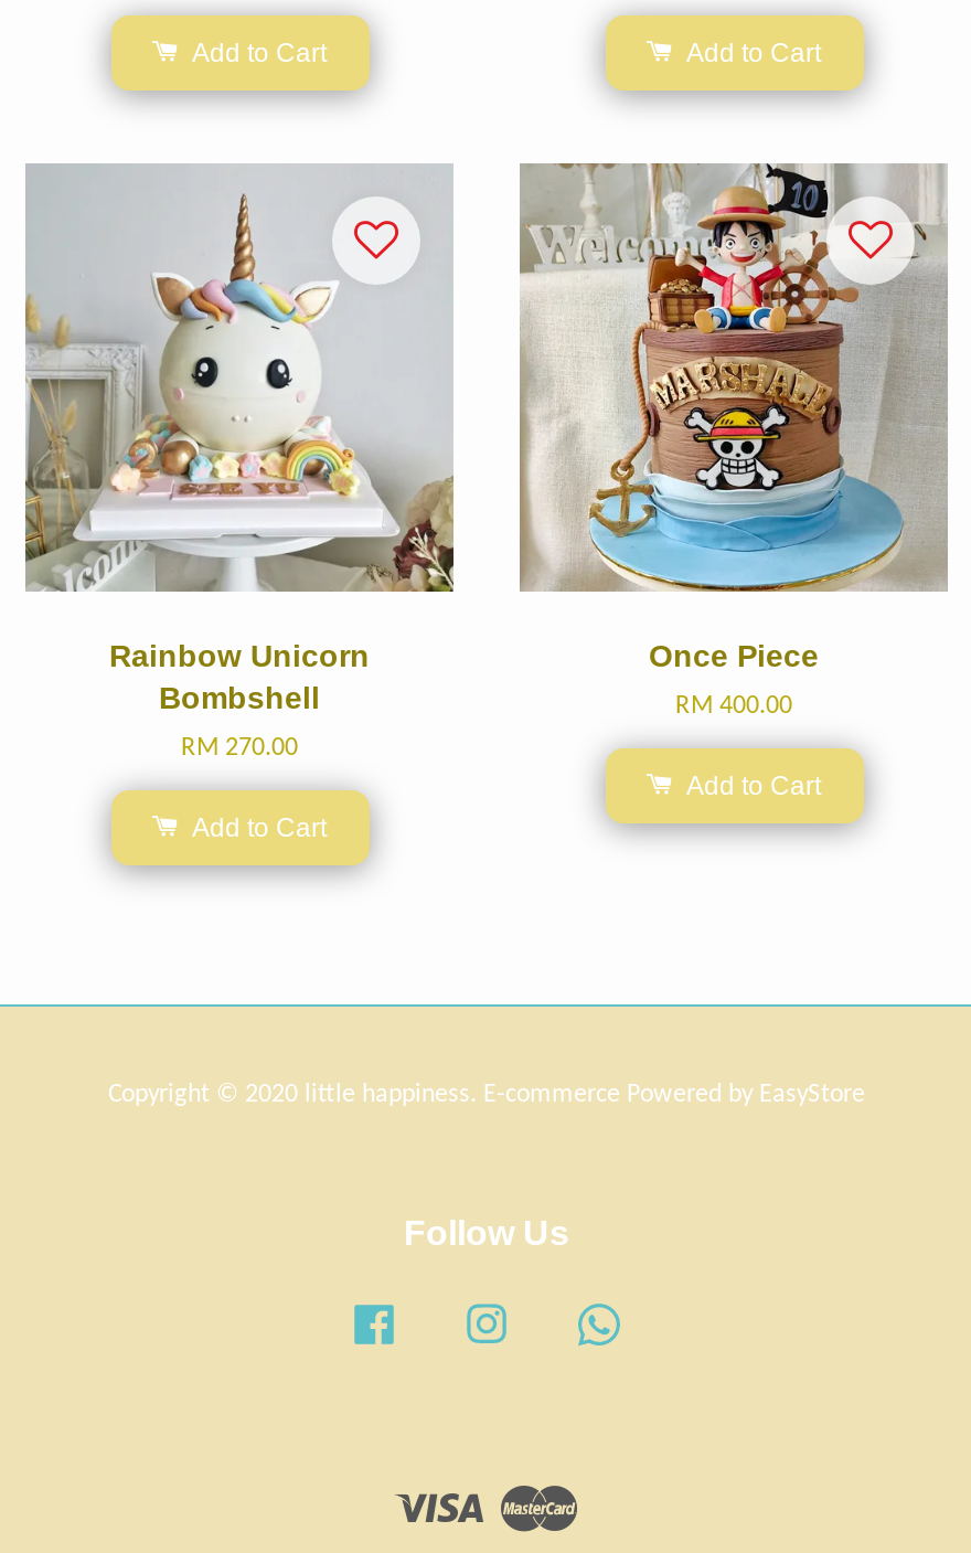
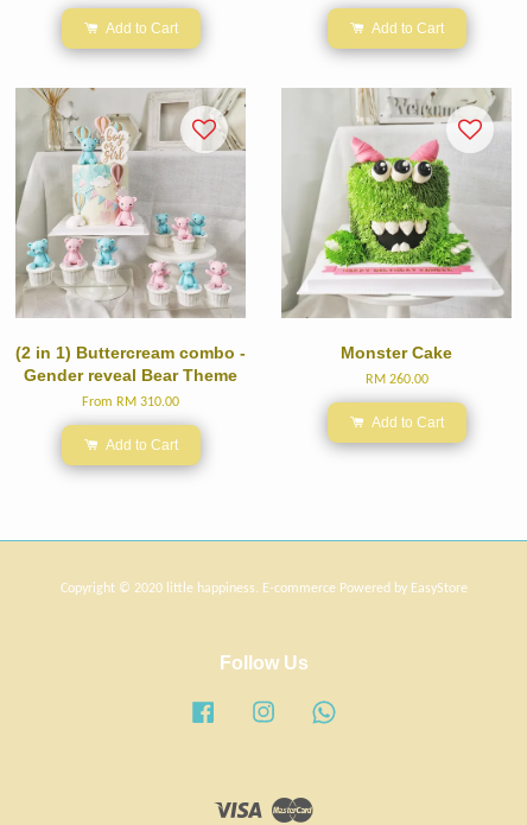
- [image]
- Rainbow Unicorn
- Bombshell
+ [image]
+ (2 in 1) Buttercream combo -
+ Gender reveal Bear Theme

- [image]
- Once Piece
+ [image]
+ Monster Cake

- RM 400.00
+ RM 260.00

- RM 270.00
+ From RM 310.00
